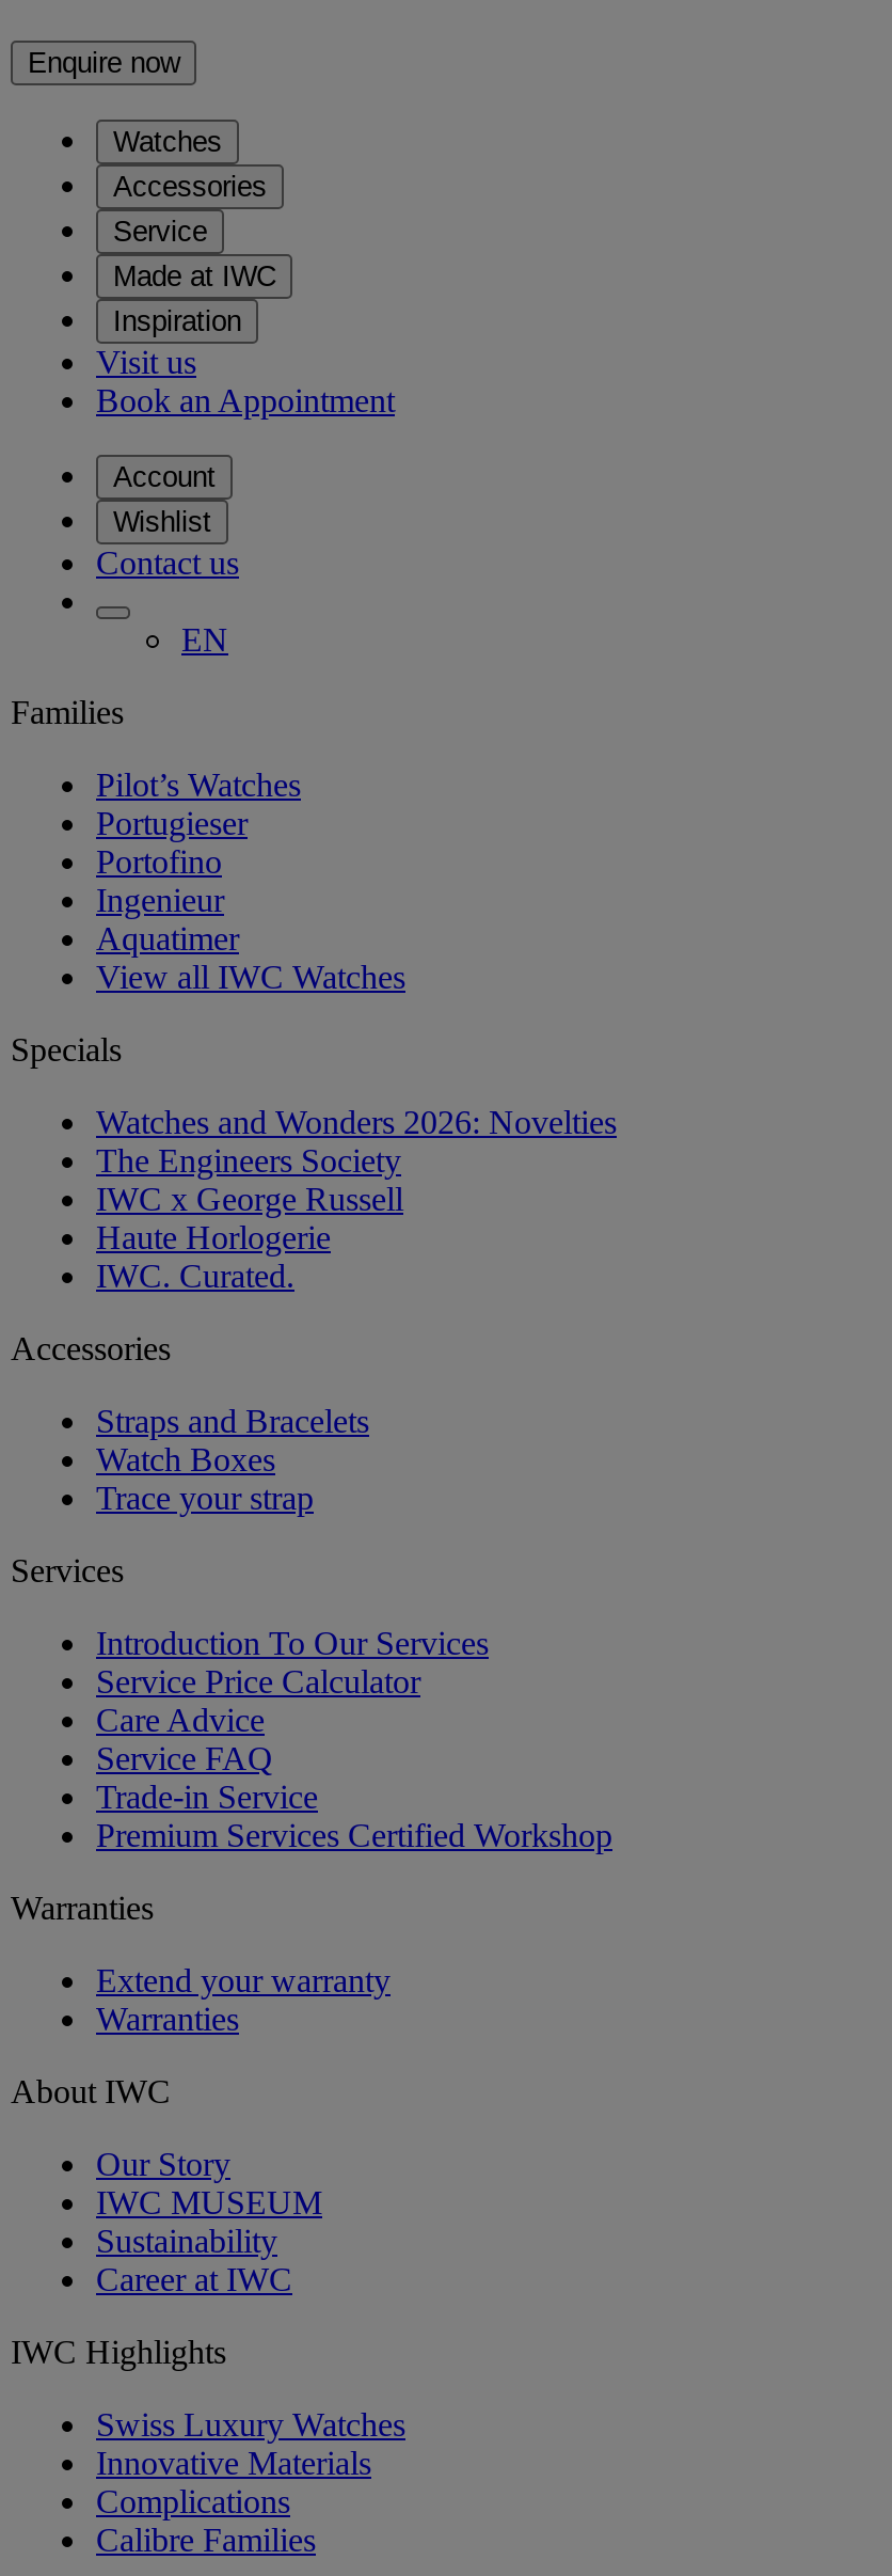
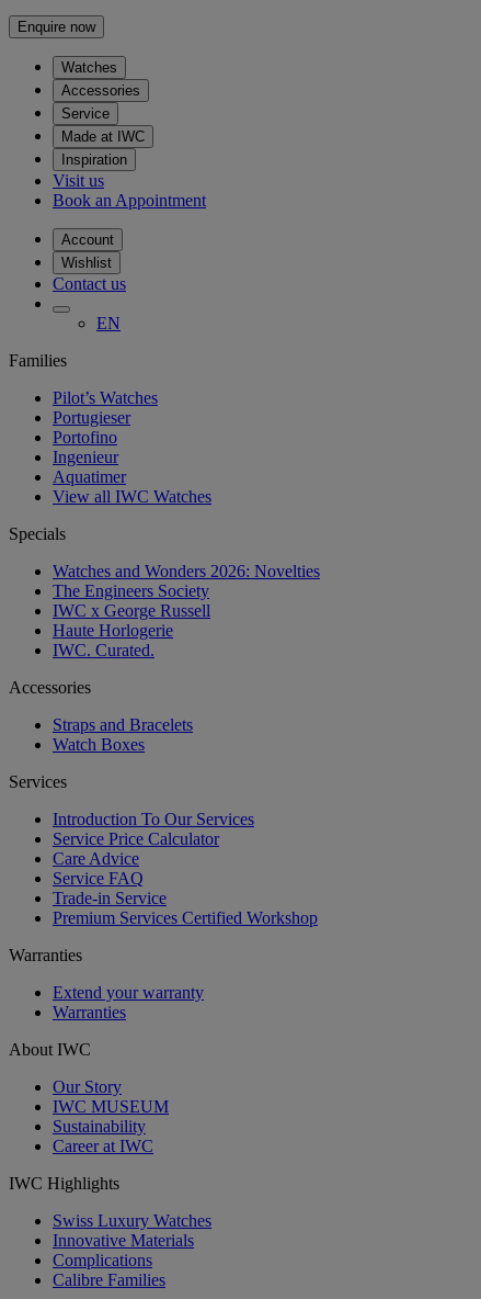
- Trace your strap
